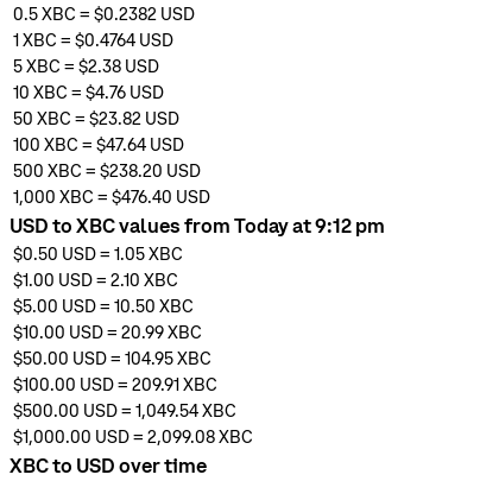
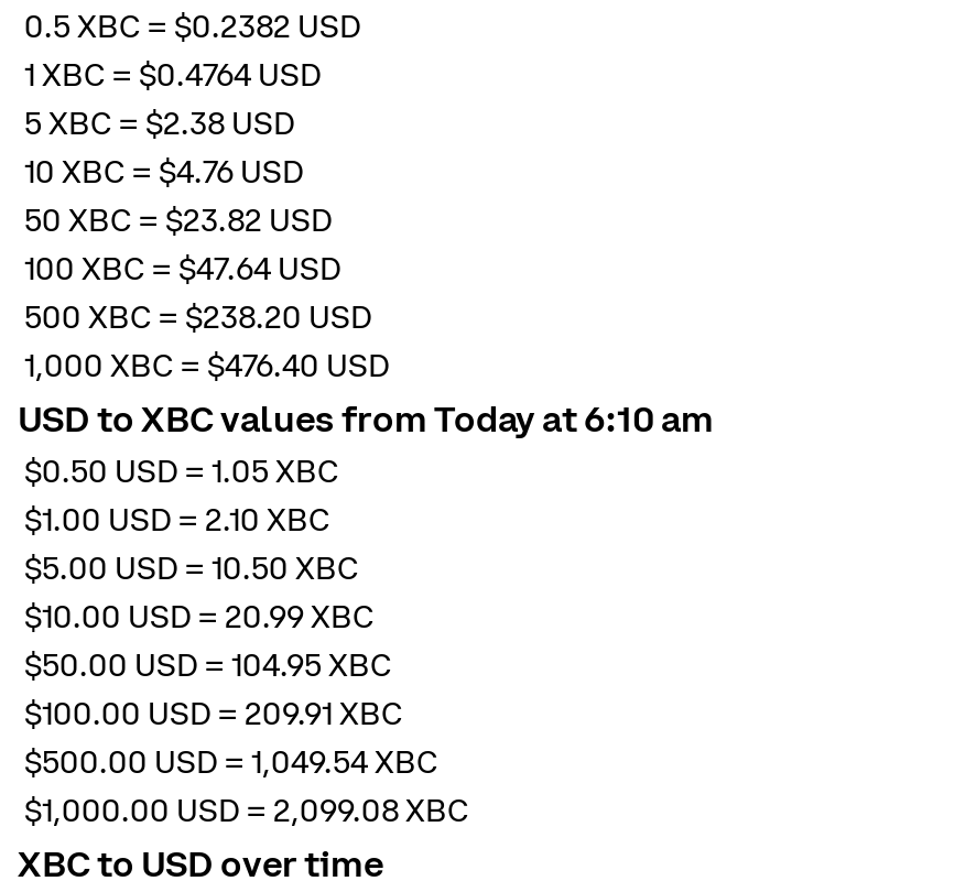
- USD to XBC values from Today at 9:12 pm
+ USD to XBC values from Today at 6:10 am
